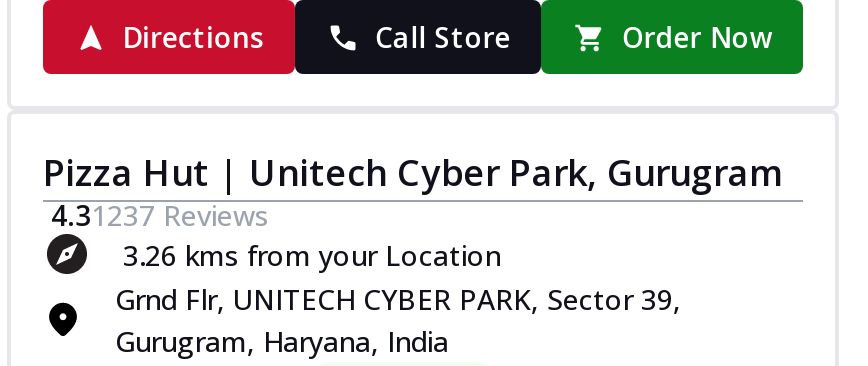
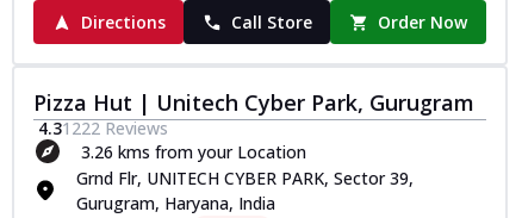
- 4.31237Reviews
+ 4.31222Reviews
